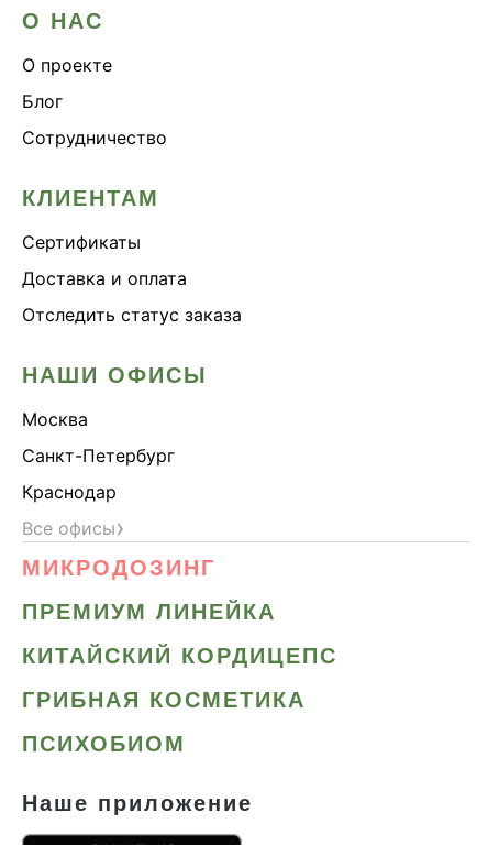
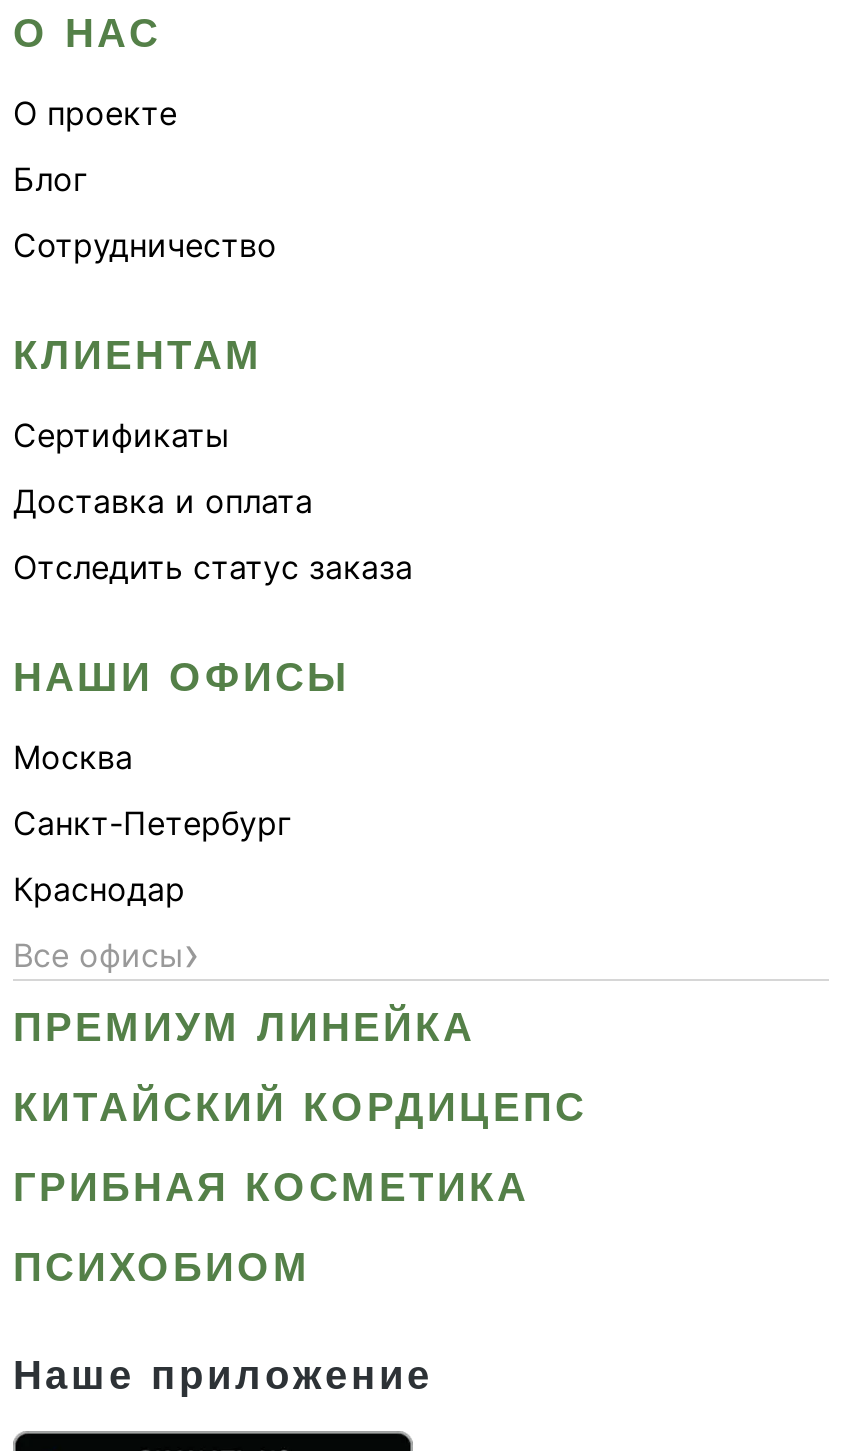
- МИКРОДОЗИНГ
